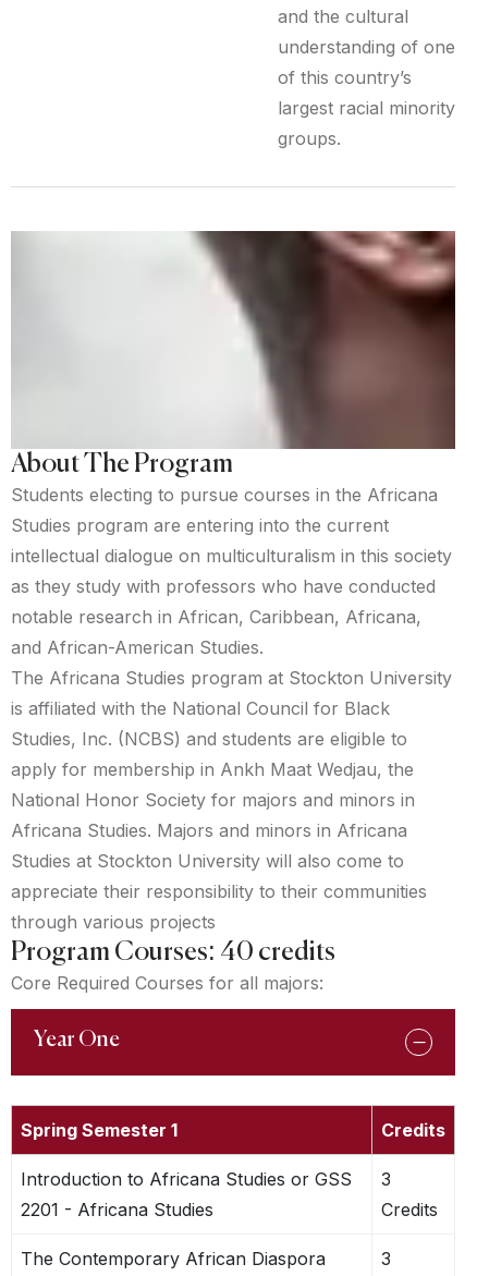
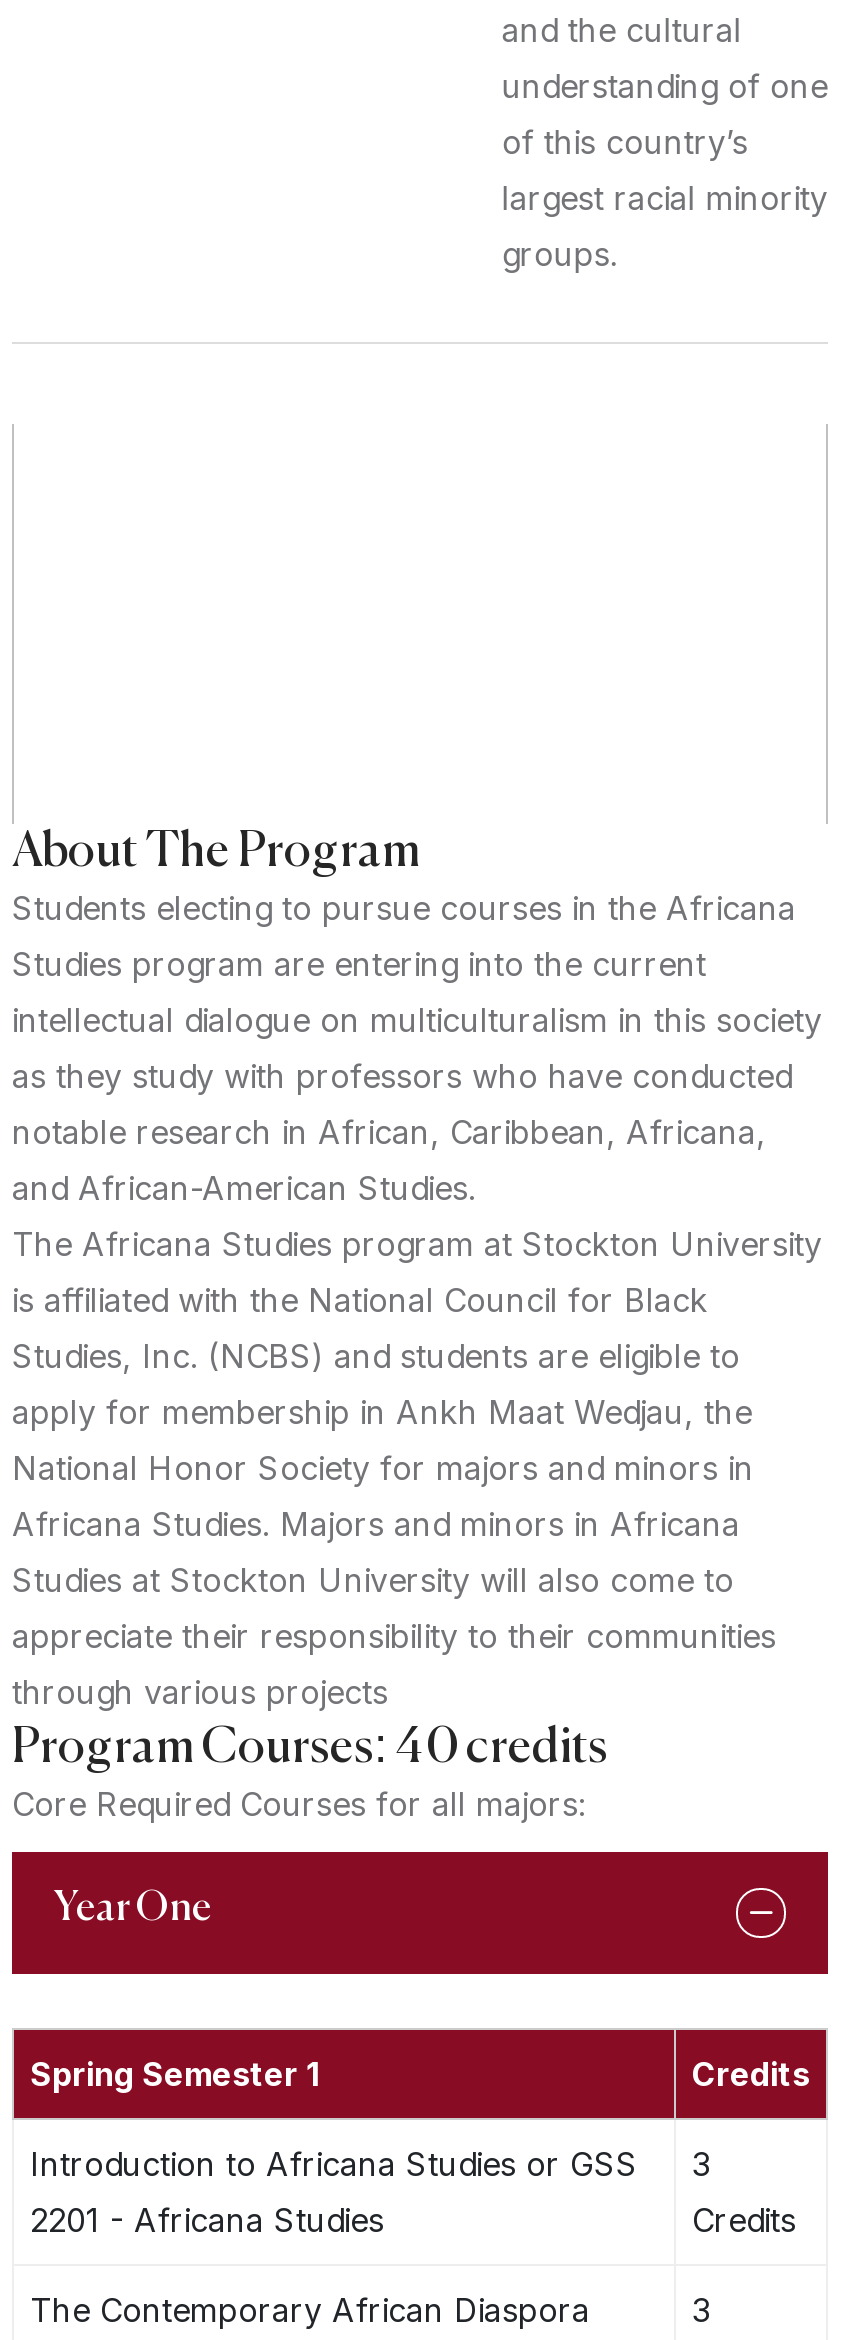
- [image]
